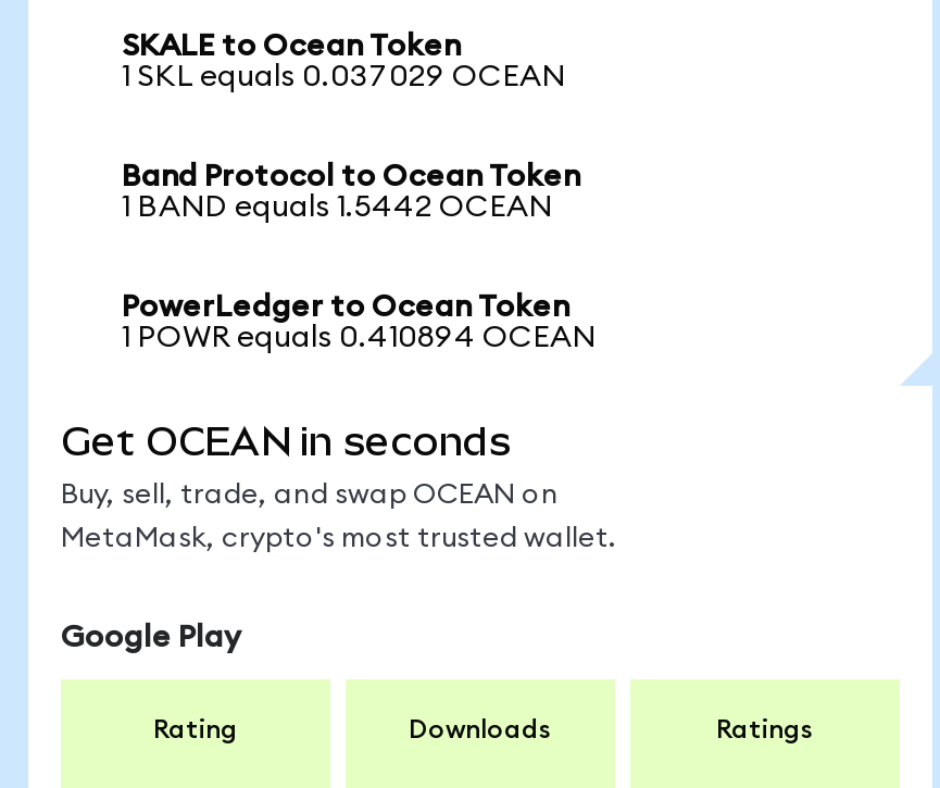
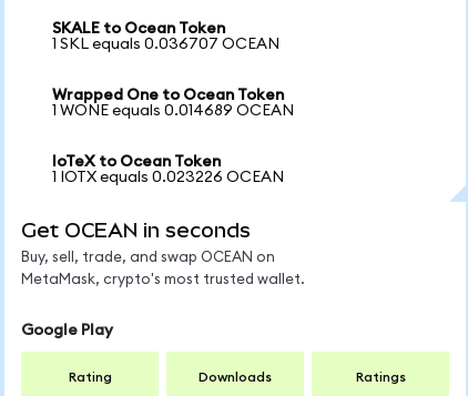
- 1 SKL equals 0.037029 OCEAN
+ 1 SKL equals 0.036707 OCEAN

- Band Protocol to Ocean Token
+ Wrapped One to Ocean Token

- 1 BAND equals 1.5442 OCEAN
+ 1 WONE equals 0.014689 OCEAN

- PowerLedger to Ocean Token
+ IoTeX to Ocean Token

- 1 POWR equals 0.410894 OCEAN
+ 1 IOTX equals 0.023226 OCEAN
